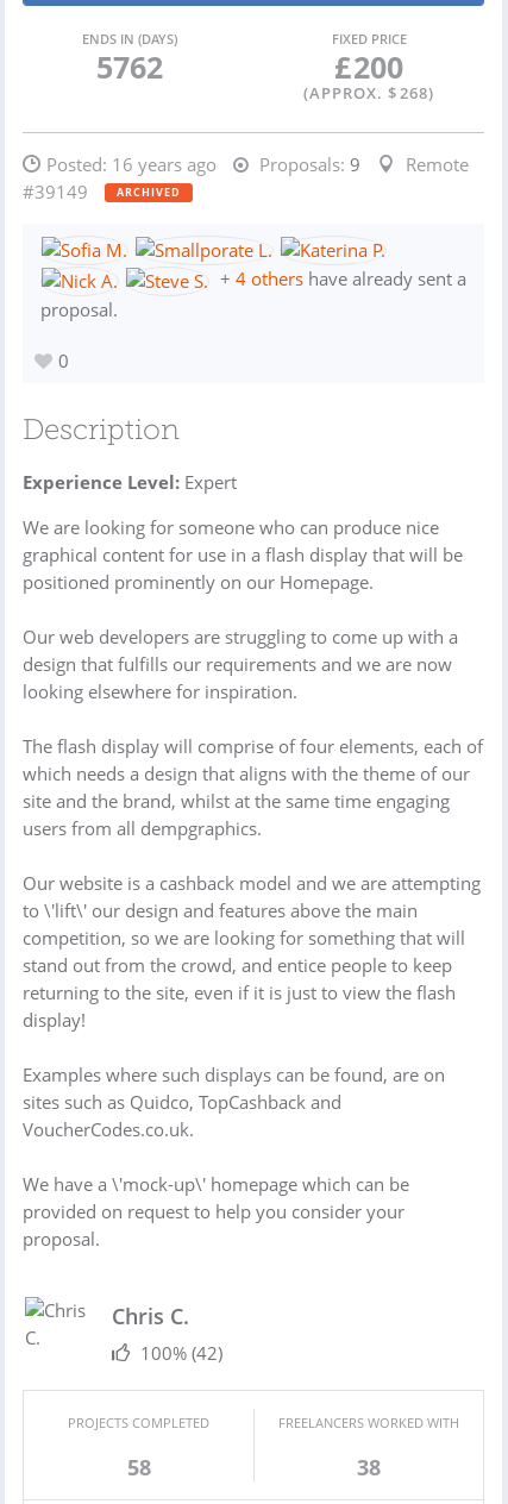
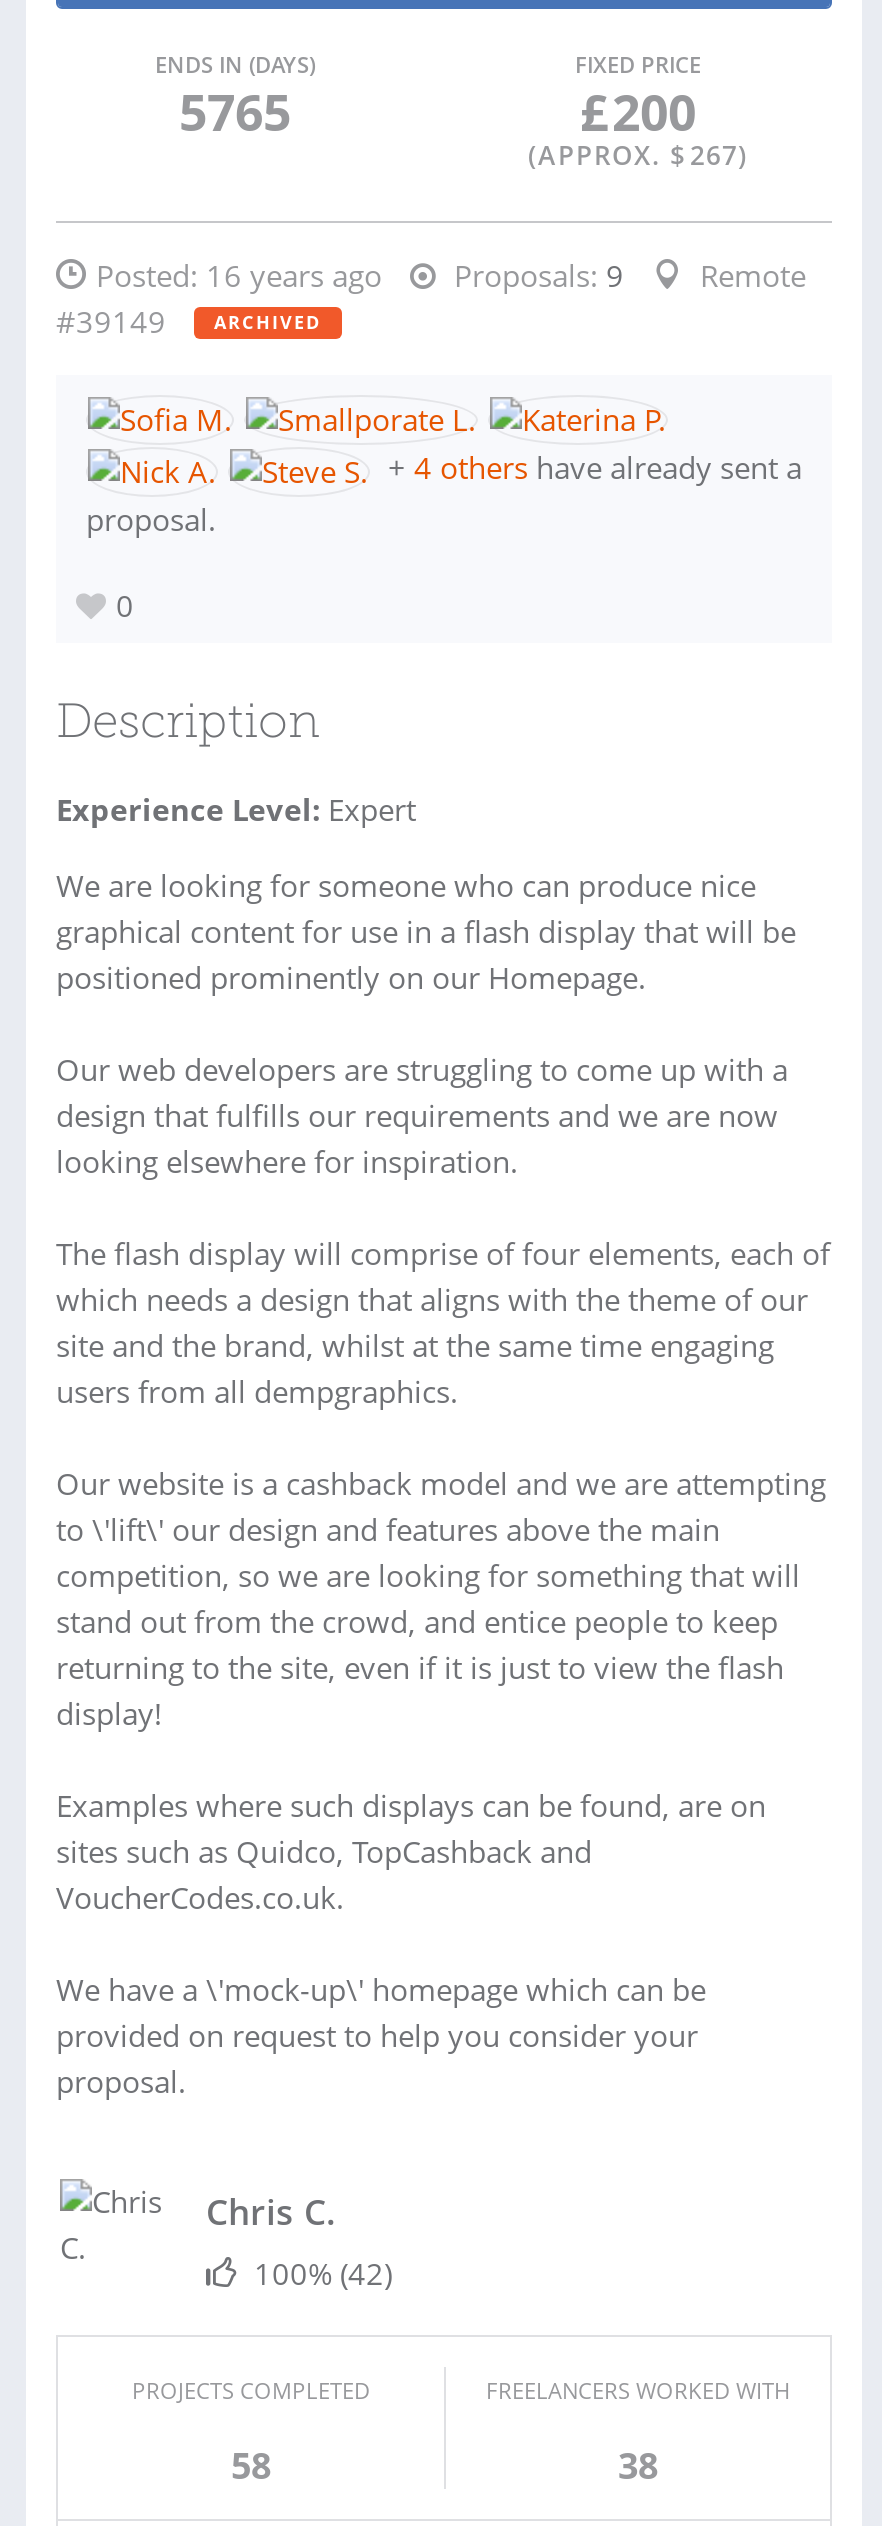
- 5762
+ 5765

- (APPROX. $ 268)
+ (APPROX. $ 267)
